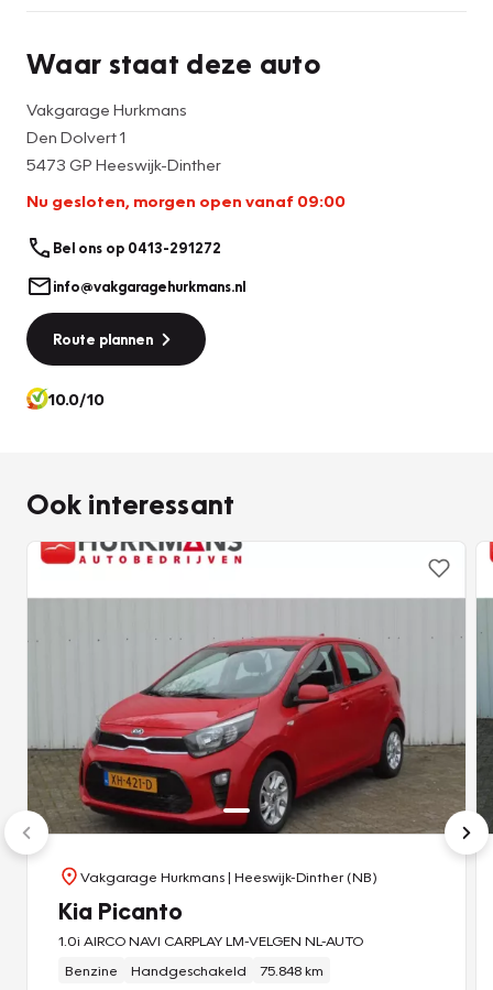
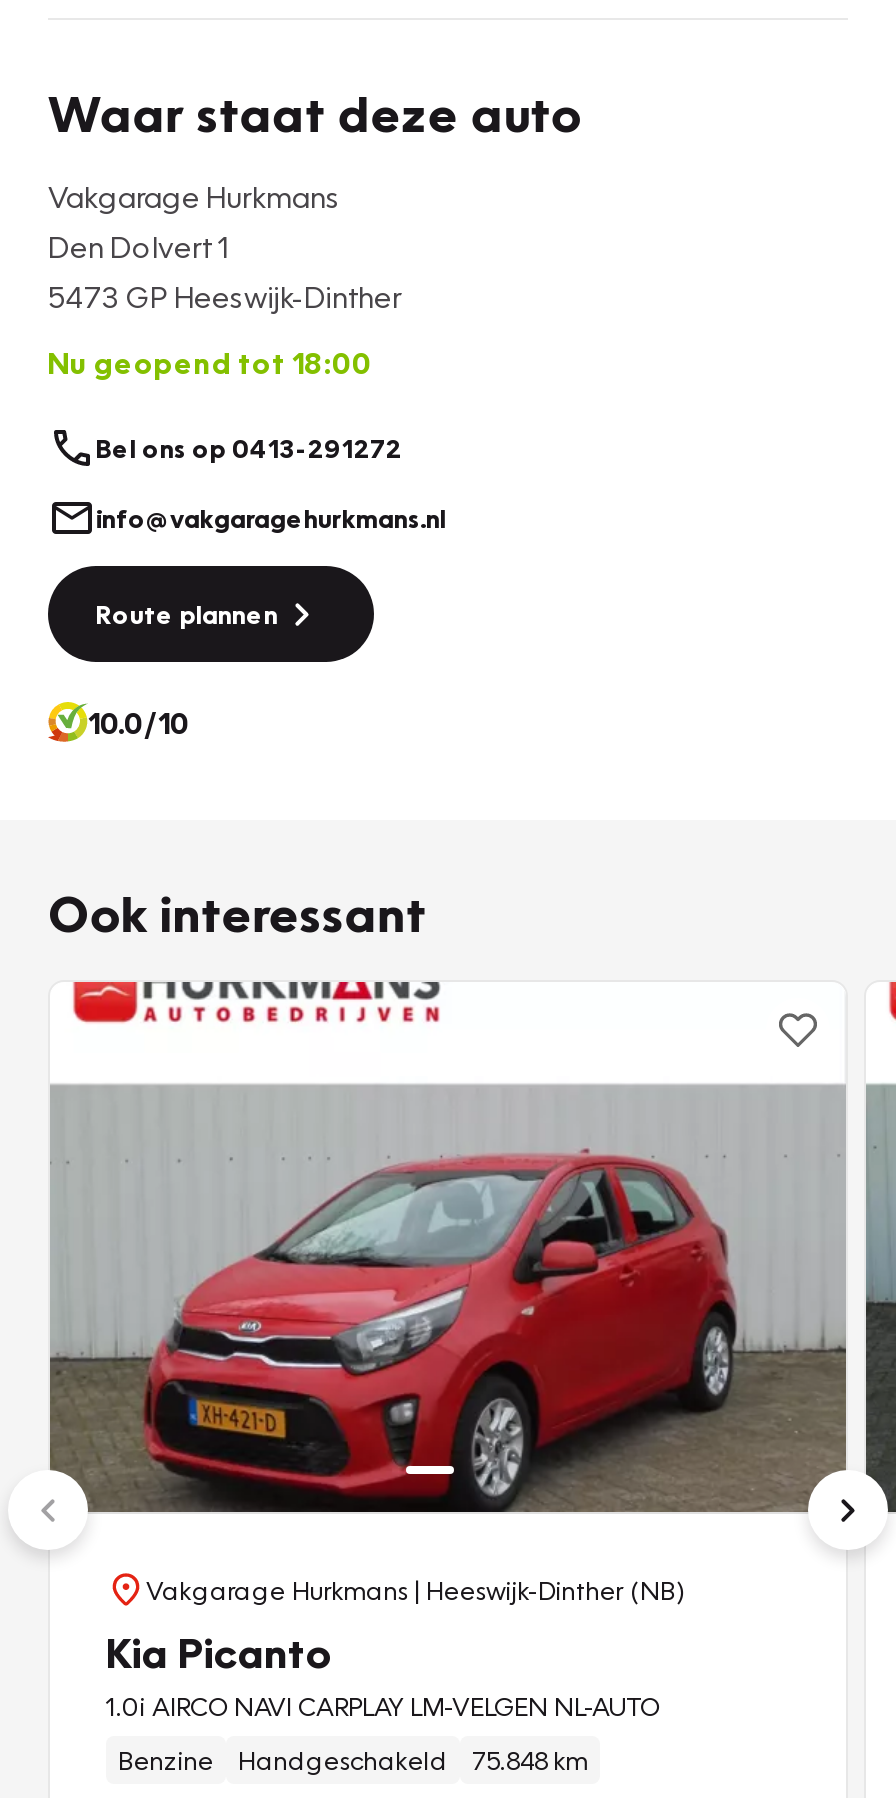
- Nu gesloten, morgen open vanaf 09:00
+ Nu geopend tot 18:00
